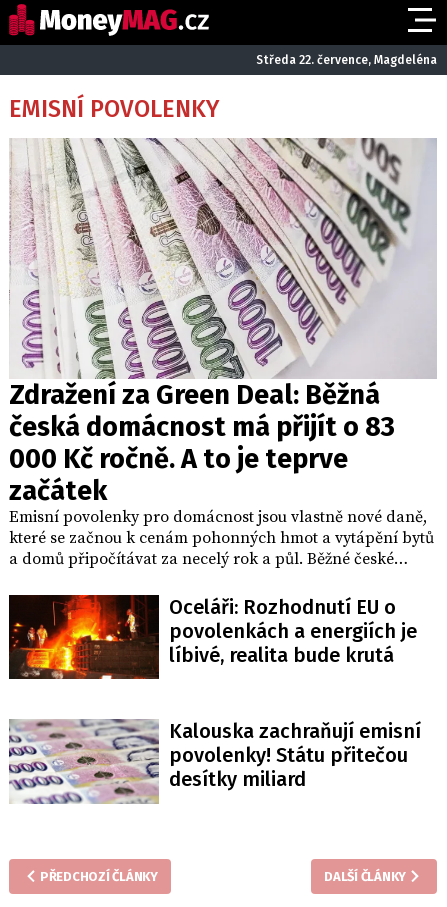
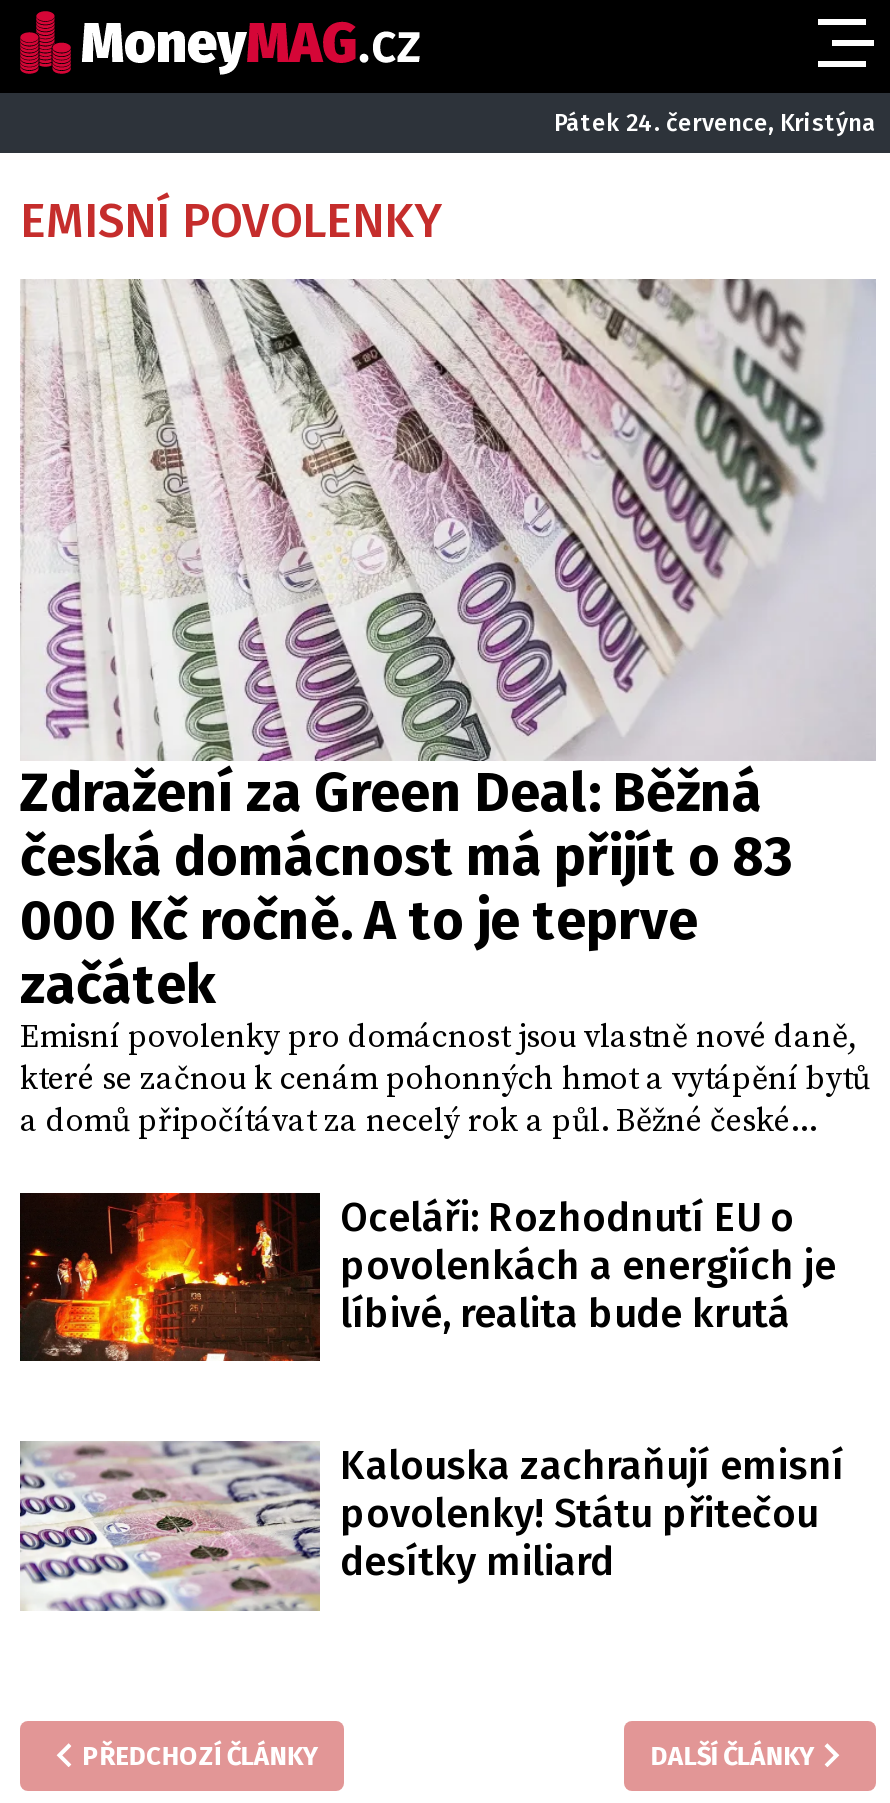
- Středa 22. července, Magdeléna
+ Pátek 24. července, Kristýna
